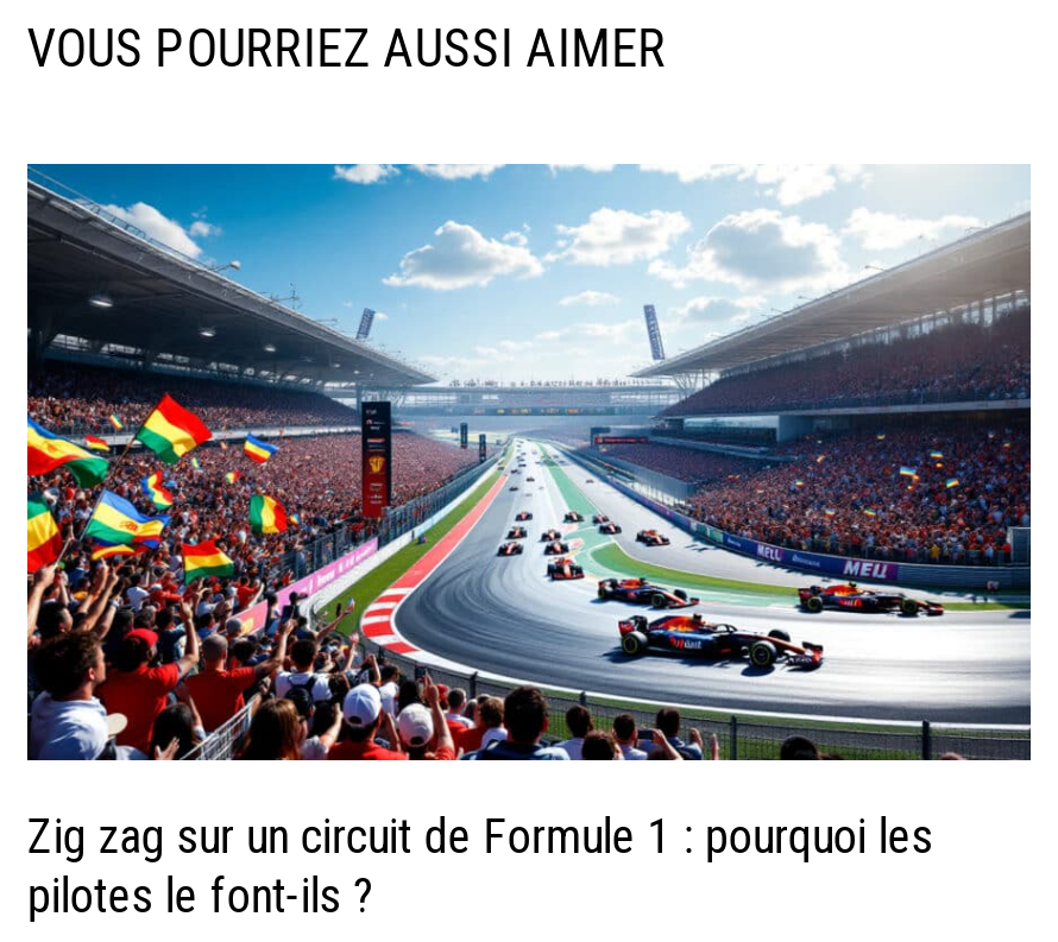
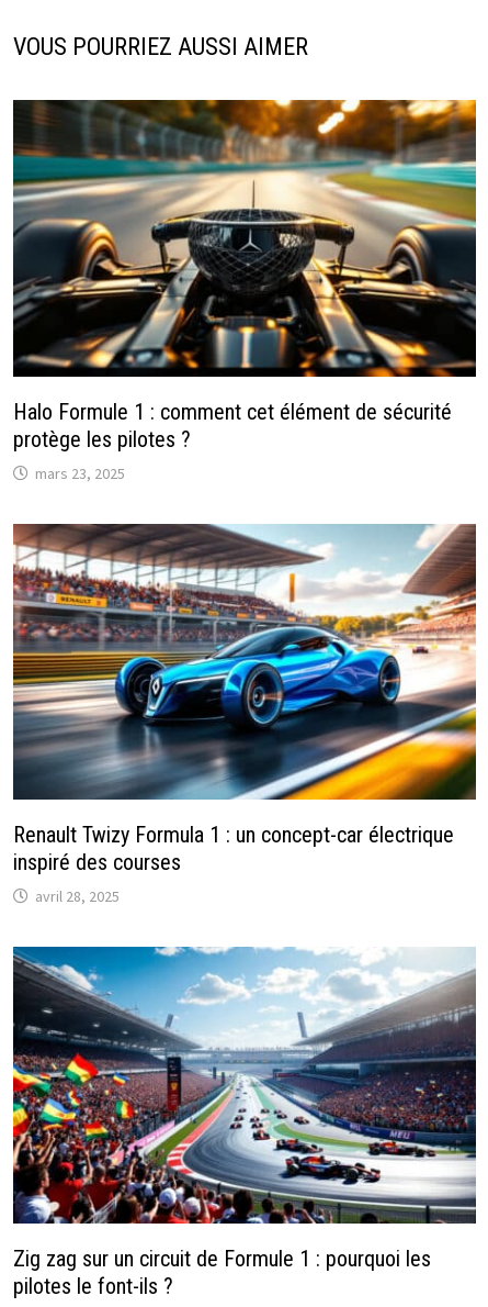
+ [image]
+ Halo Formule 1 : comment cet élément de sécurité
+ protège les pilotes ?
+ mars 23, 2025

+ [image]
+ Renault Twizy Formula 1 : un concept-car électrique
+ inspiré des courses
+ avril 28, 2025
